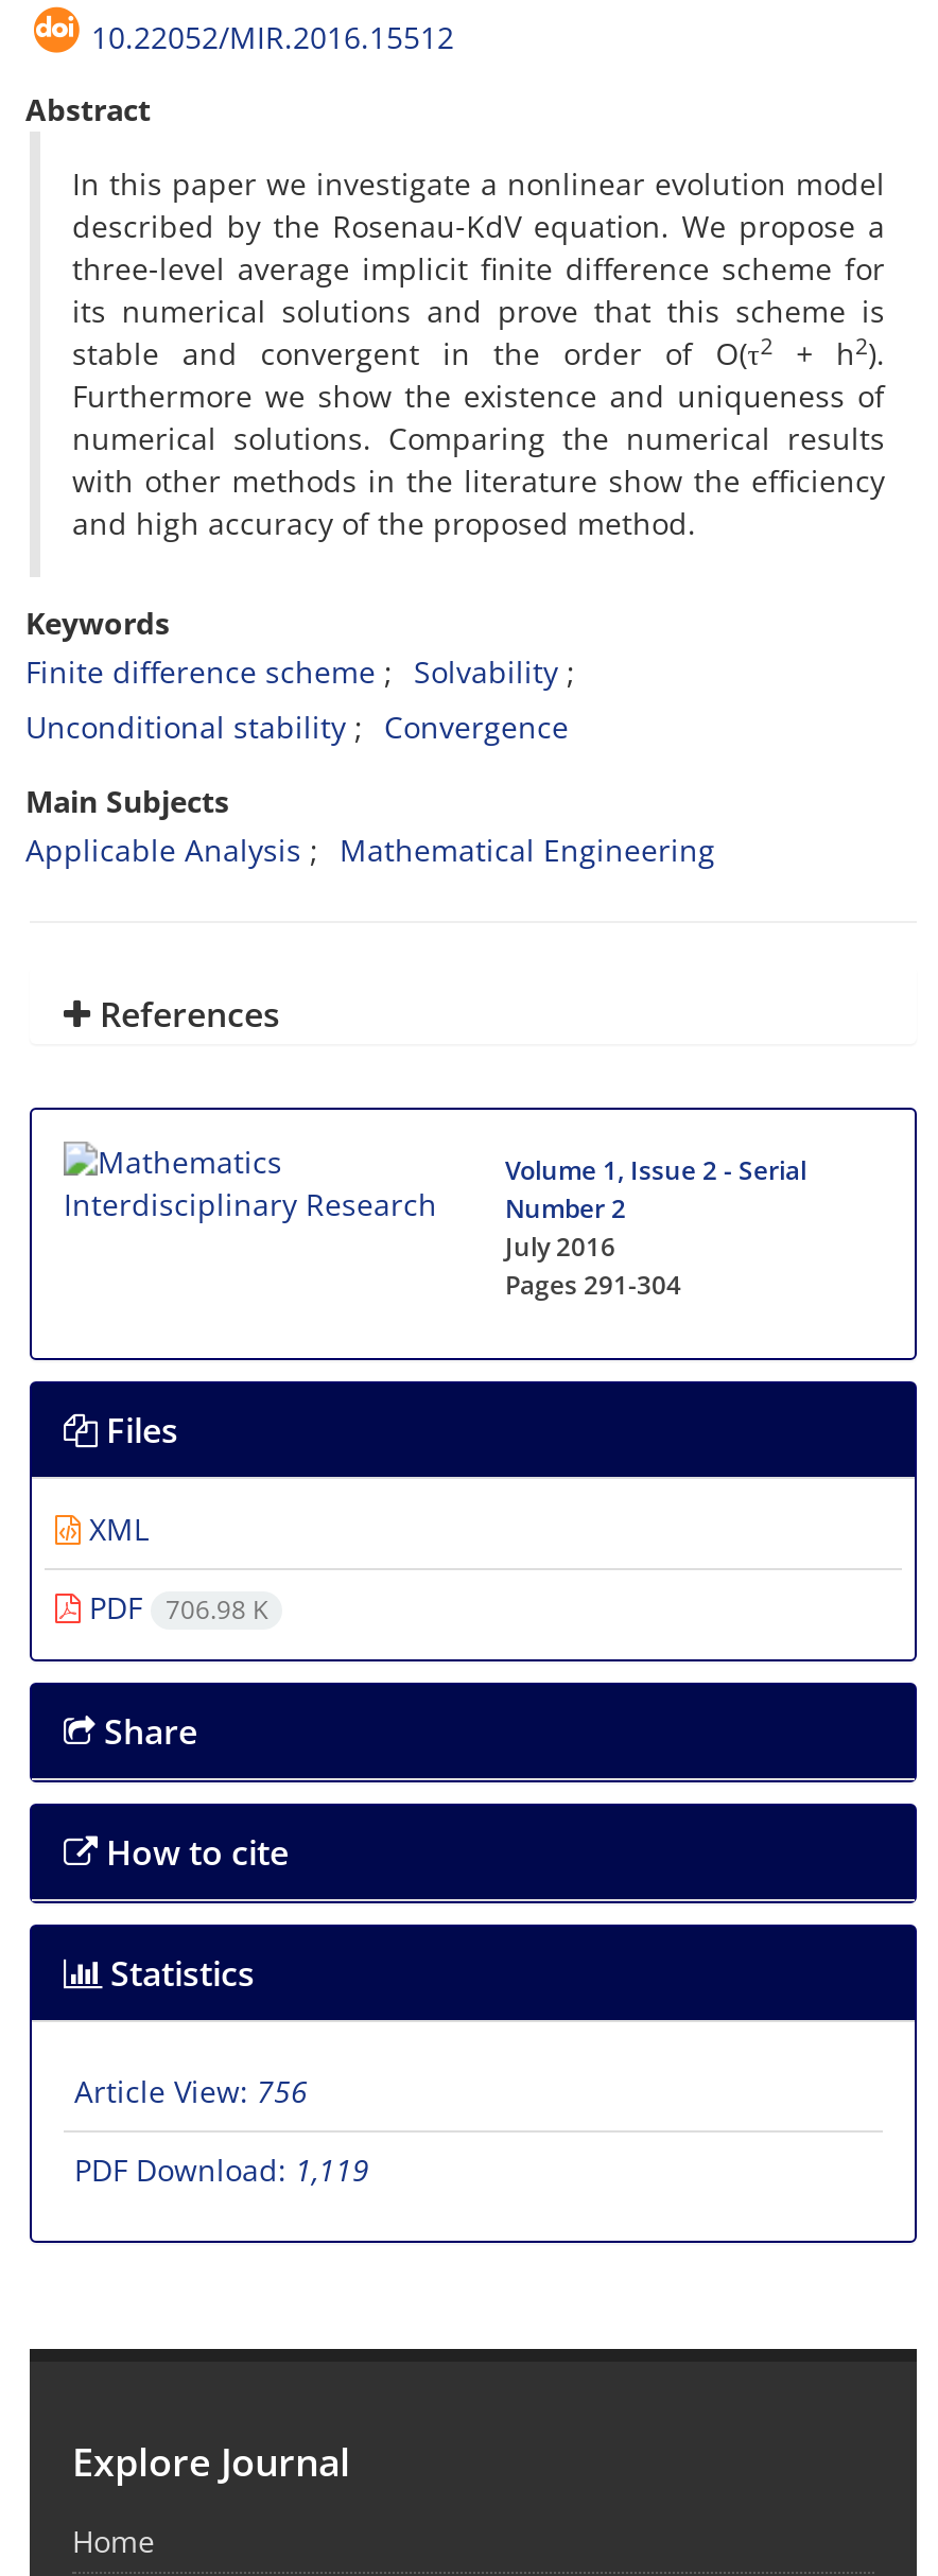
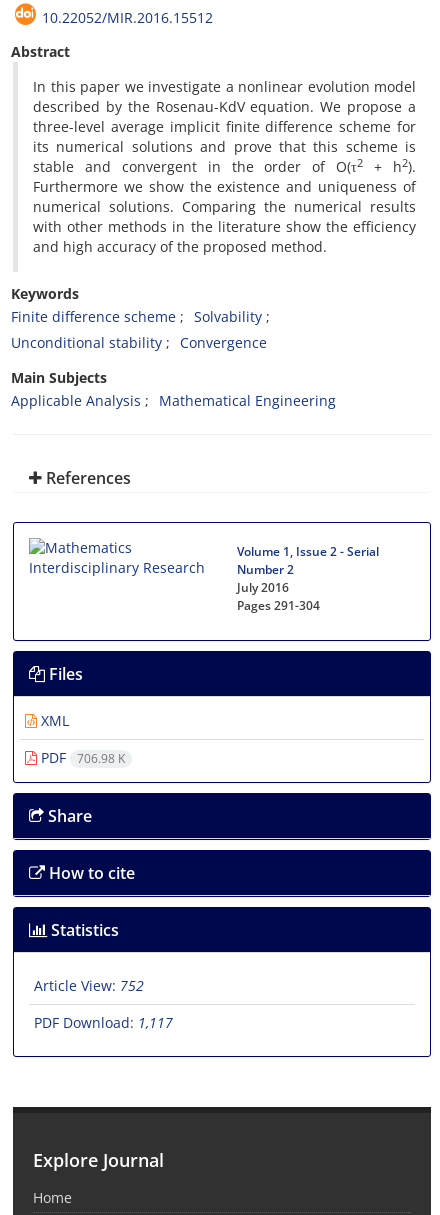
- Article View: 756
+ Article View: 752

- PDF Download: 1,119
+ PDF Download: 1,117
